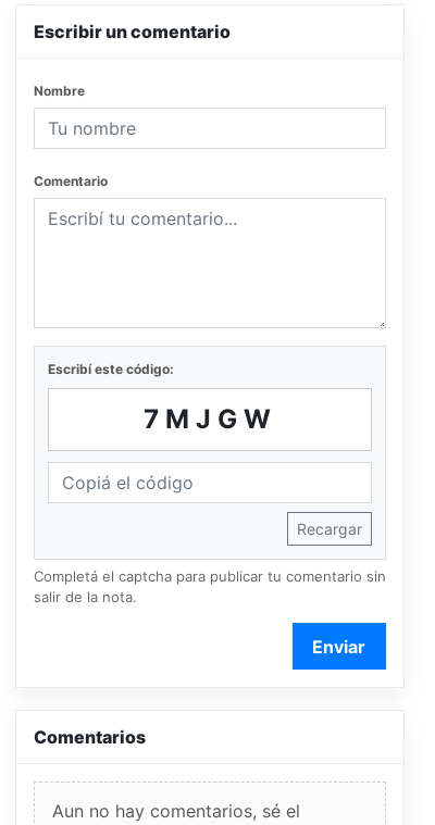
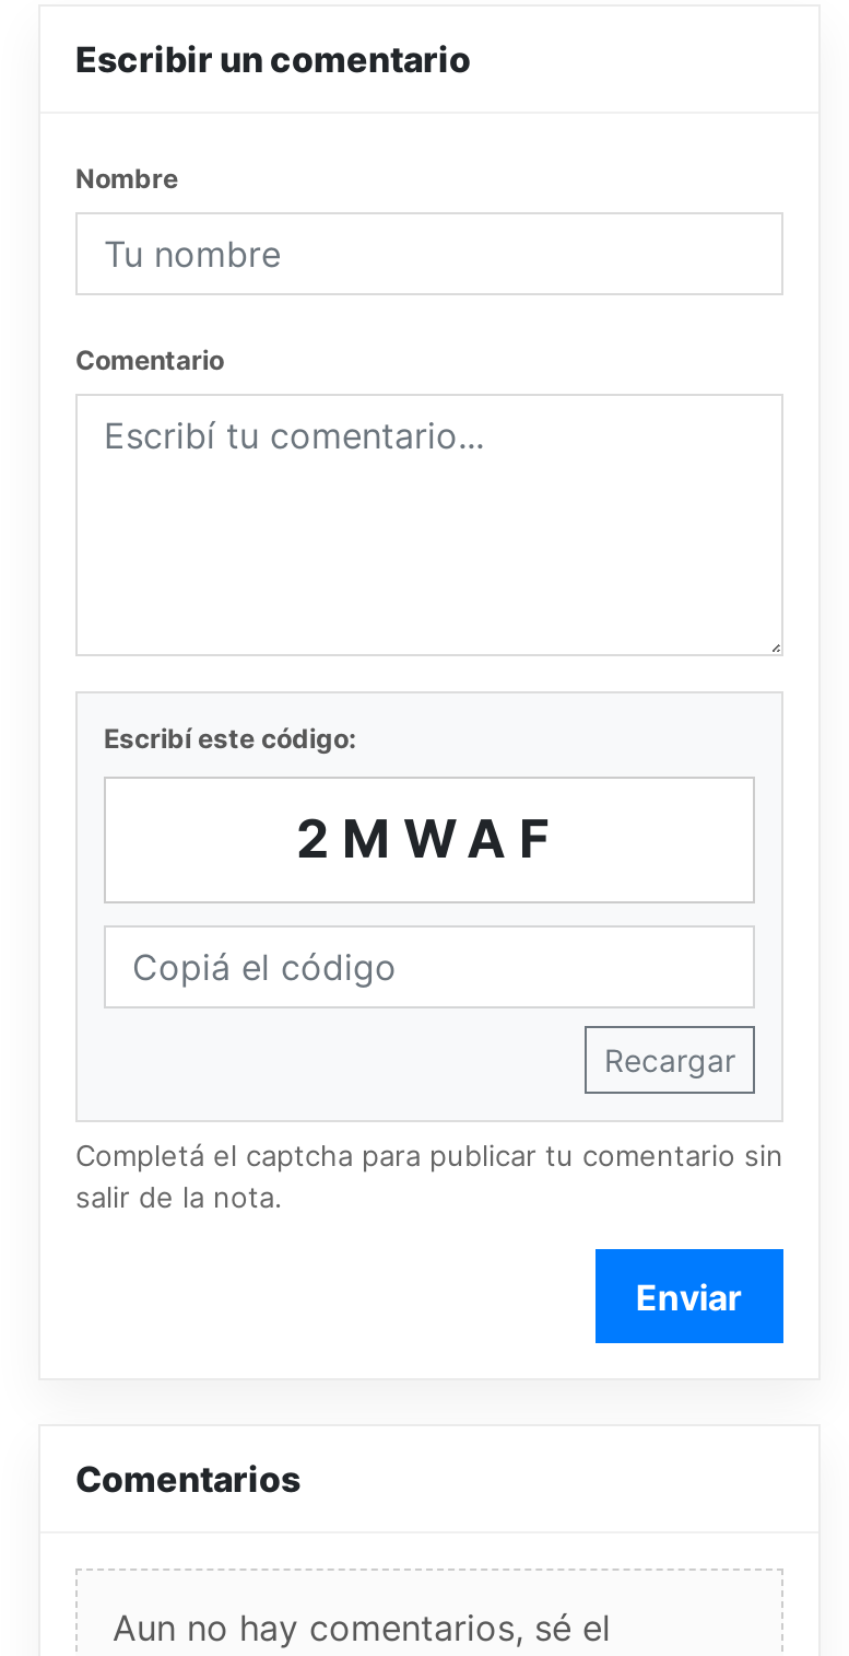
- 7MJGW
+ 2MWAF
